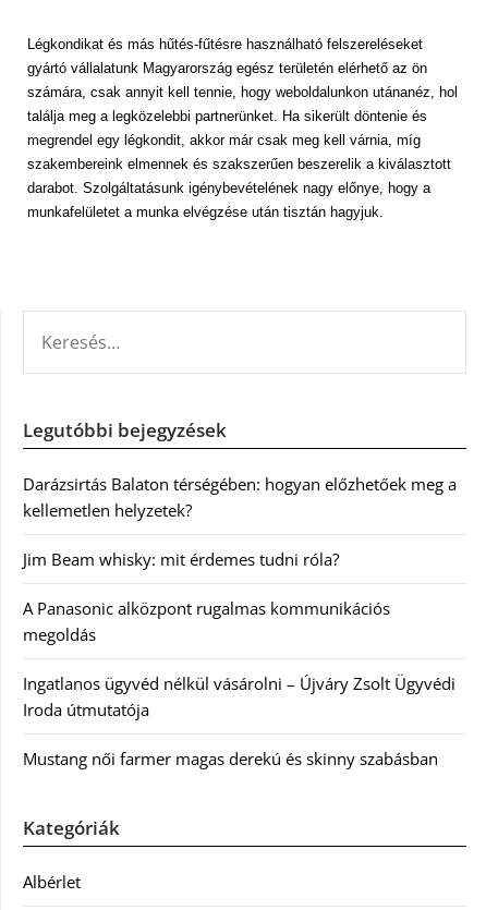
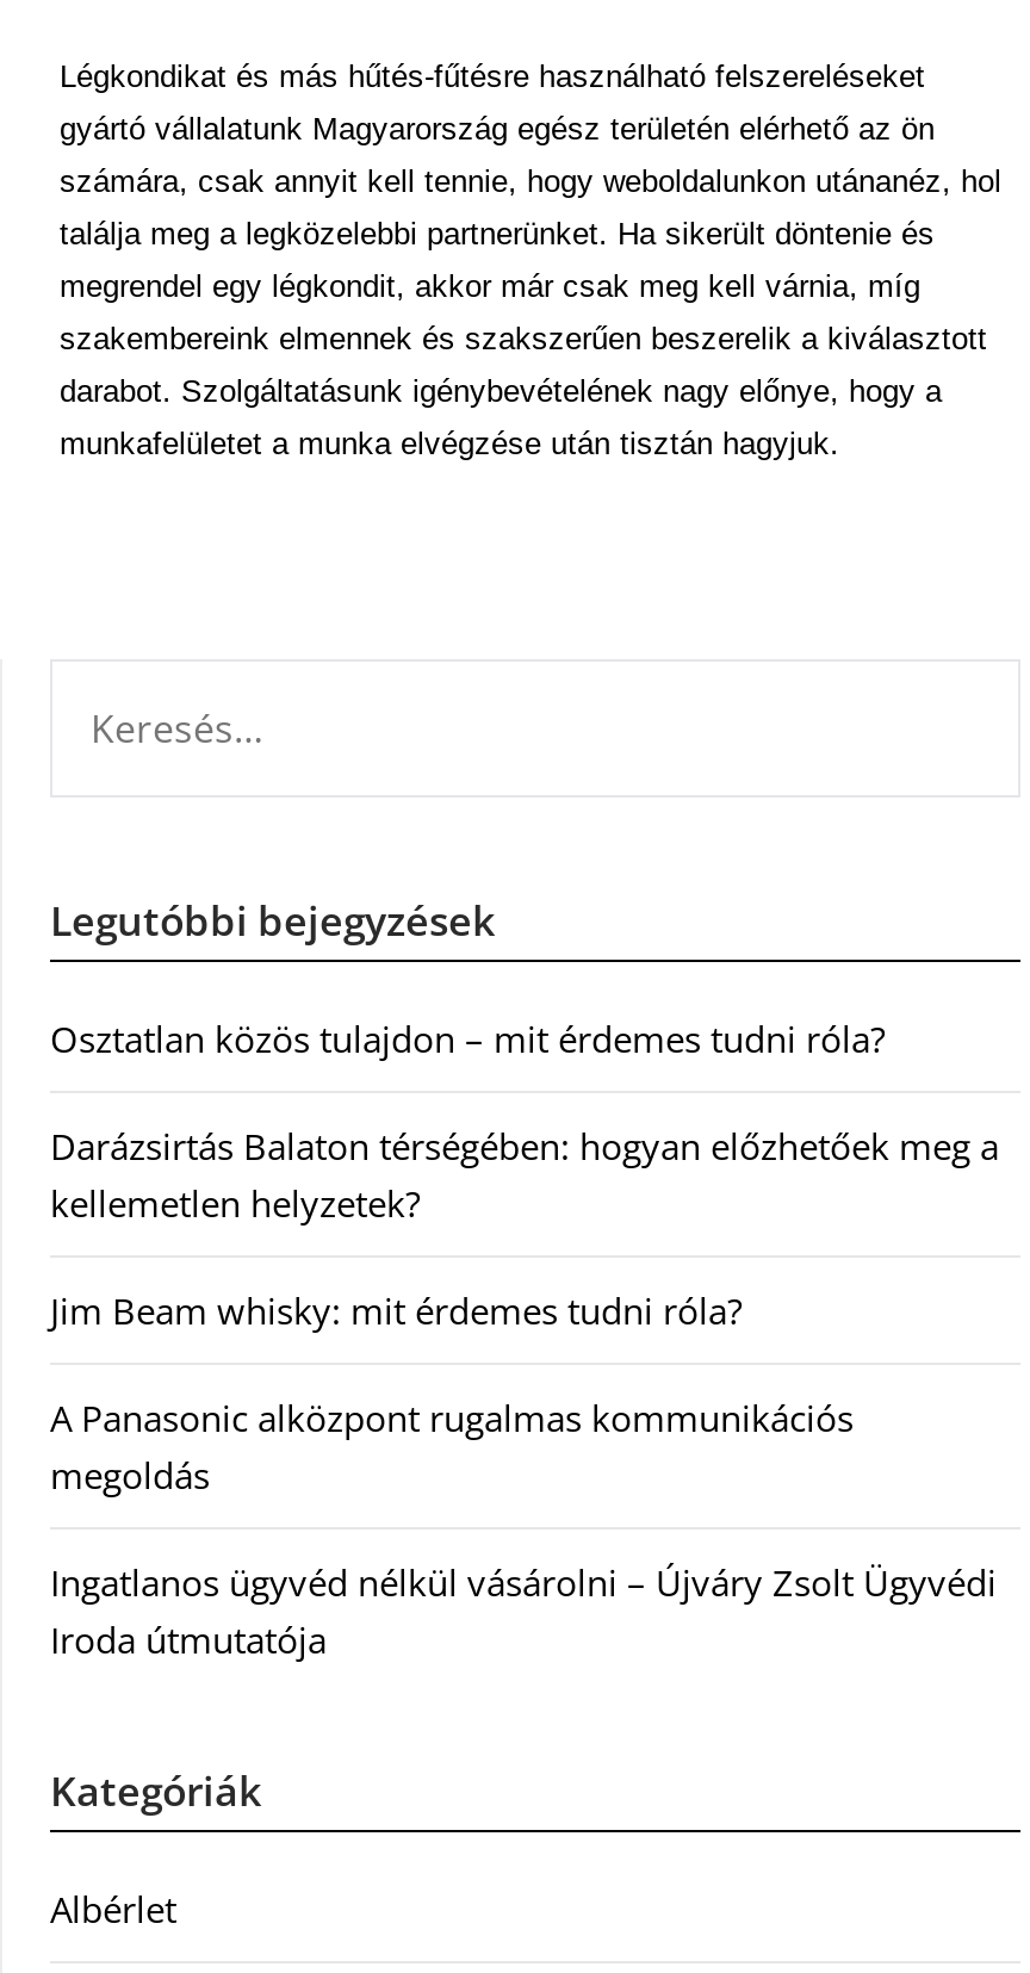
+ Osztatlan közös tulajdon – mit érdemes tudni róla?

moved down: Darázsirtás Balaton térségében: hogyan előzhetőek meg a | kellemetlen helyzetek? | Jim Beam whisky: mit érdemes tudni róla? | A Panasonic alközpont rugalmas kommunikációs | megoldás | Ingatlanos ügyvéd nélkül vásárolni – Újváry Zsolt Ügyvédi | Iroda útmutatója

- Mustang női farmer magas derekú és skinny szabásban
